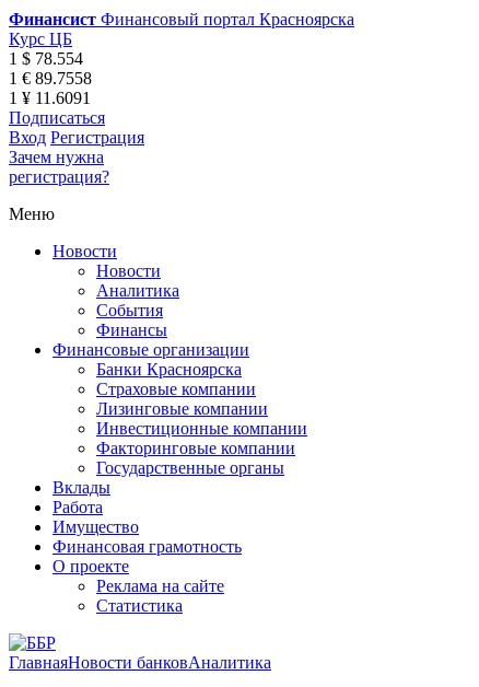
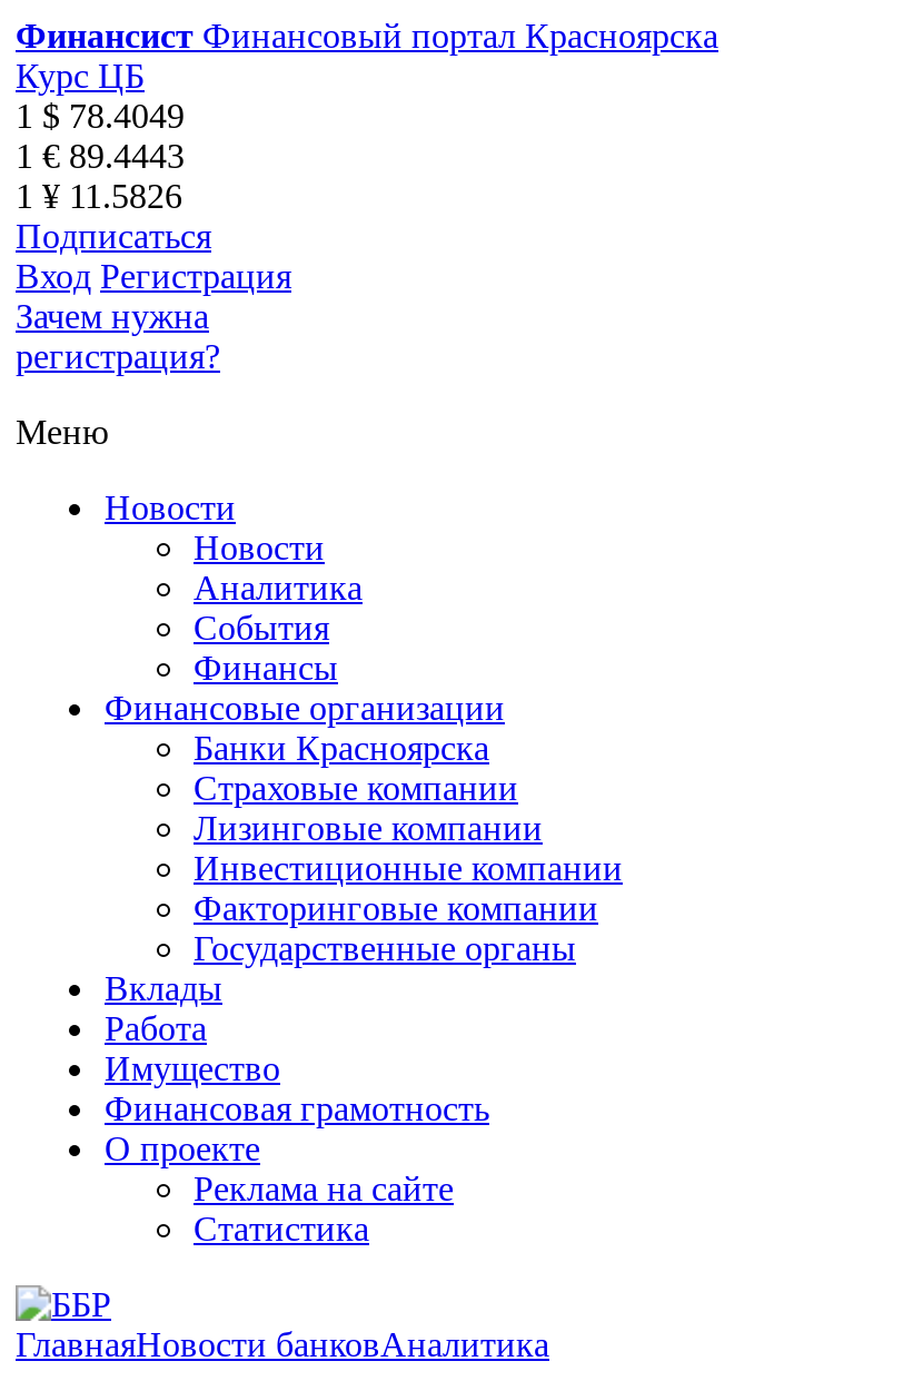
- 1 $ 78.554
+ 1 $ 78.4049

- 1 € 89.7558
+ 1 € 89.4443

- 1 ¥ 11.6091
+ 1 ¥ 11.5826
